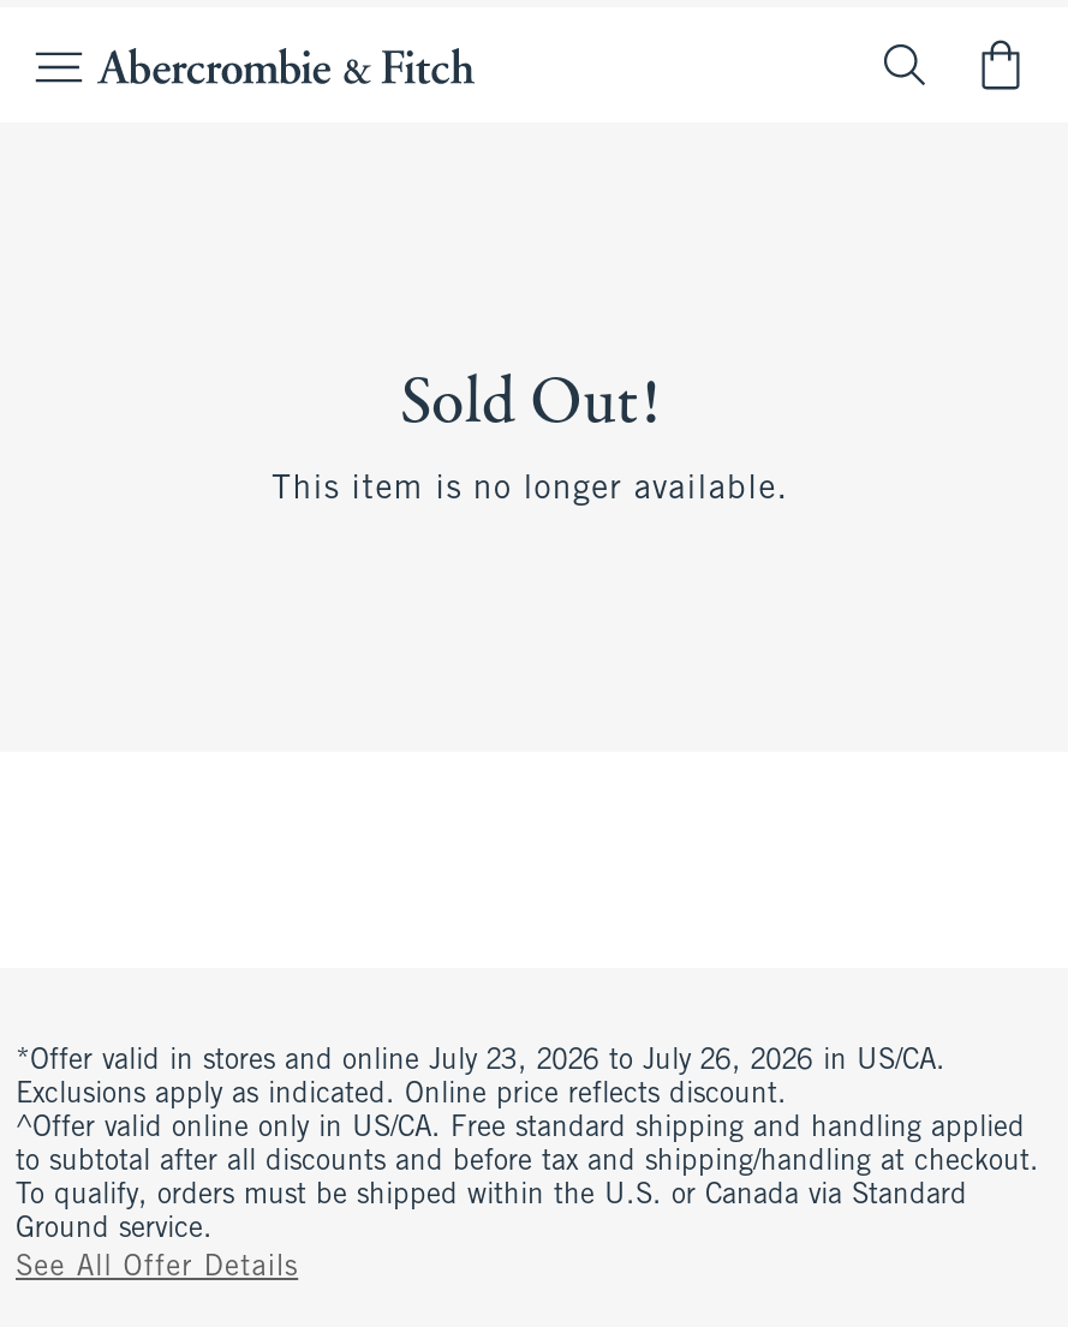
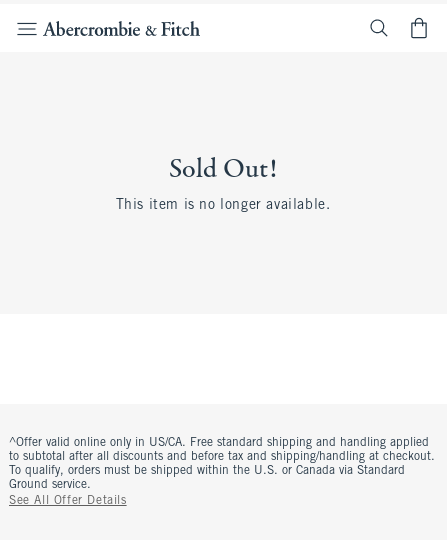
- *Offer valid in stores and online July 23, 2026 to July 26, 2026 in US/CA.
- Exclusions apply as indicated. Online price reflects discount.
